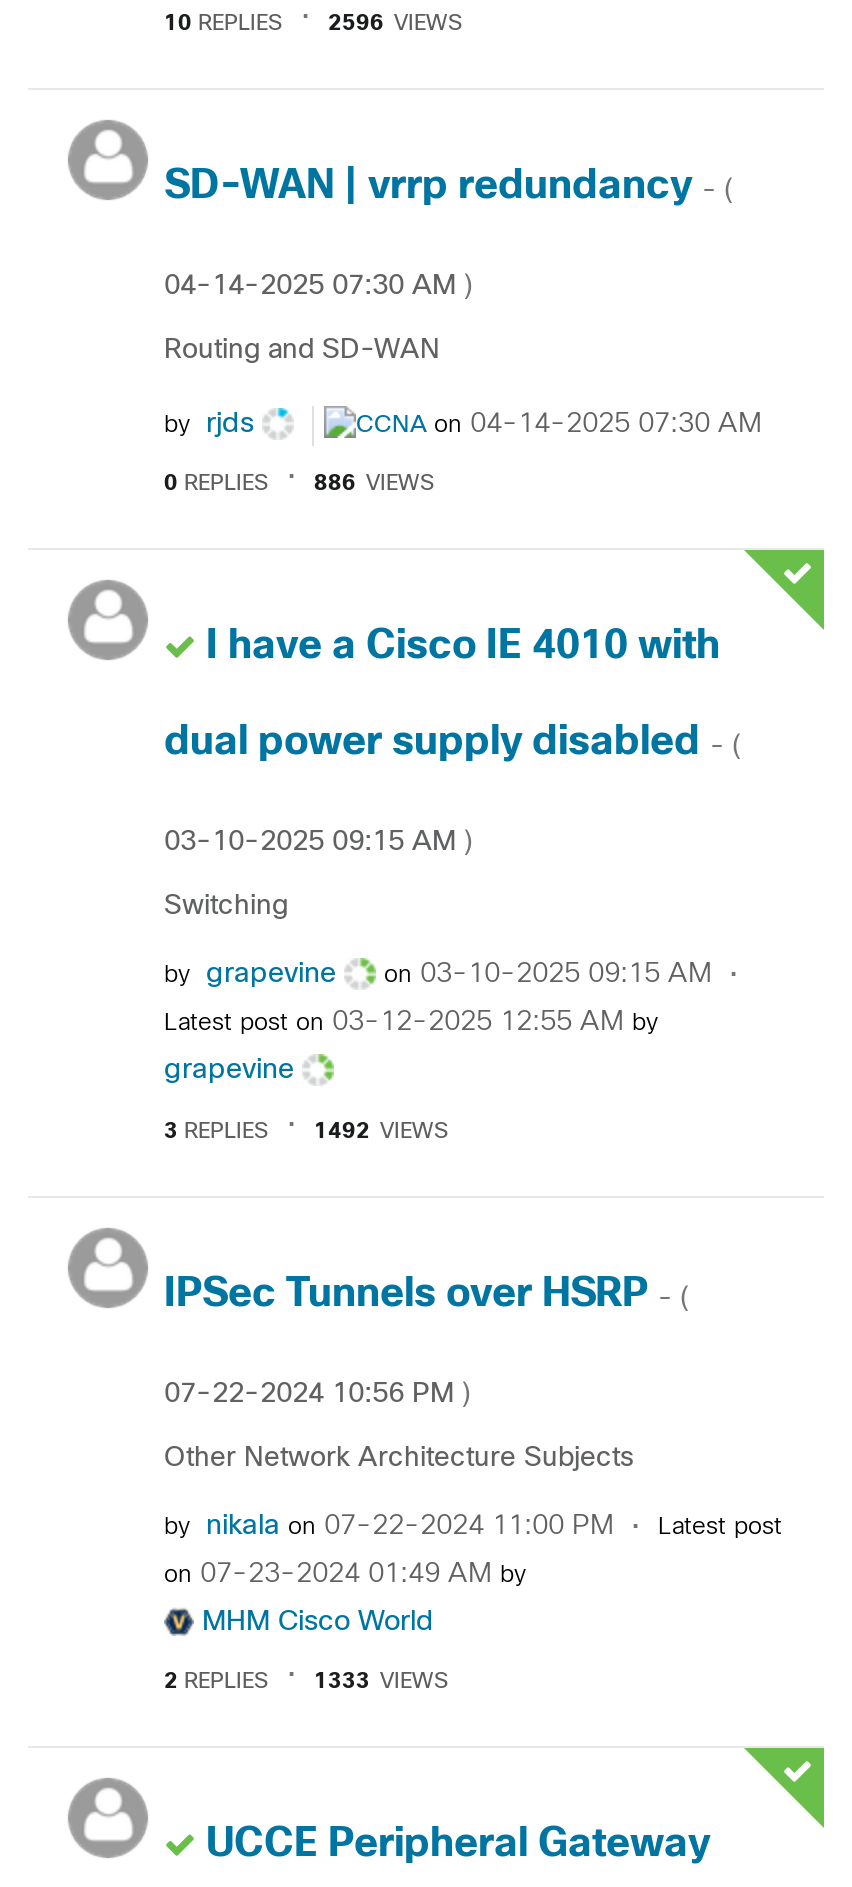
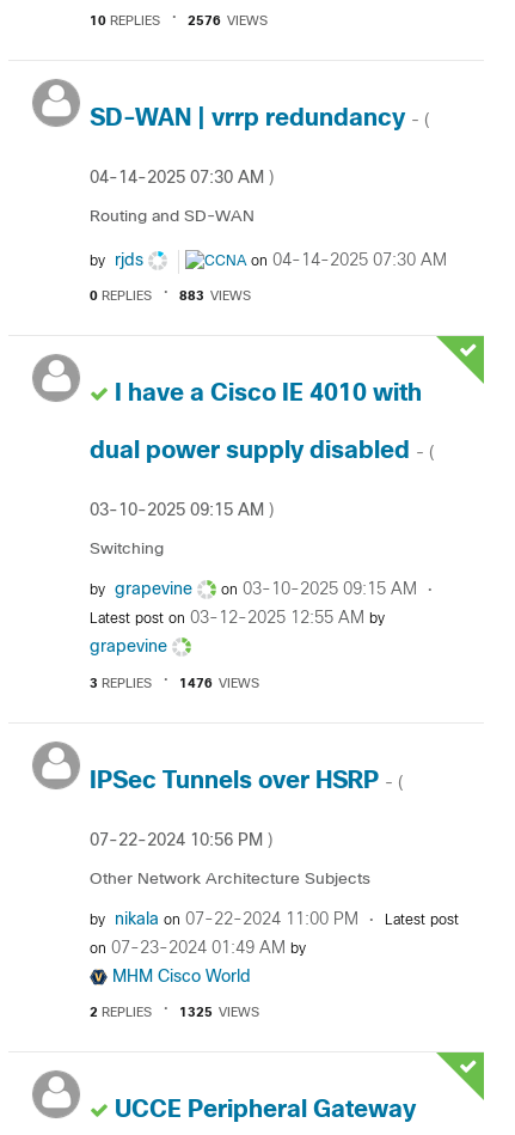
- 2596 VIEWS
+ 2576 VIEWS

- 886 VIEWS
+ 883 VIEWS

- 1492 VIEWS
+ 1476 VIEWS

- 1333 VIEWS
+ 1325 VIEWS
